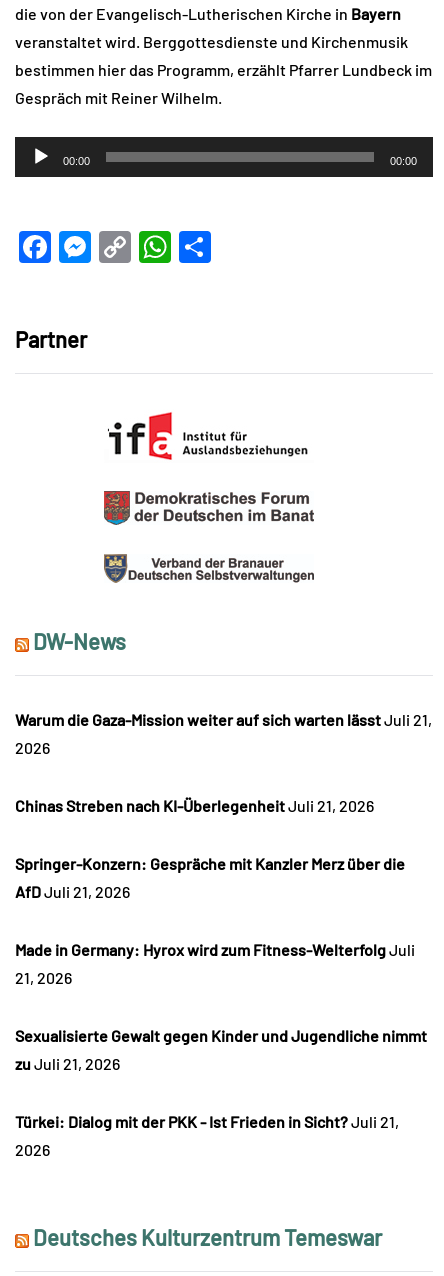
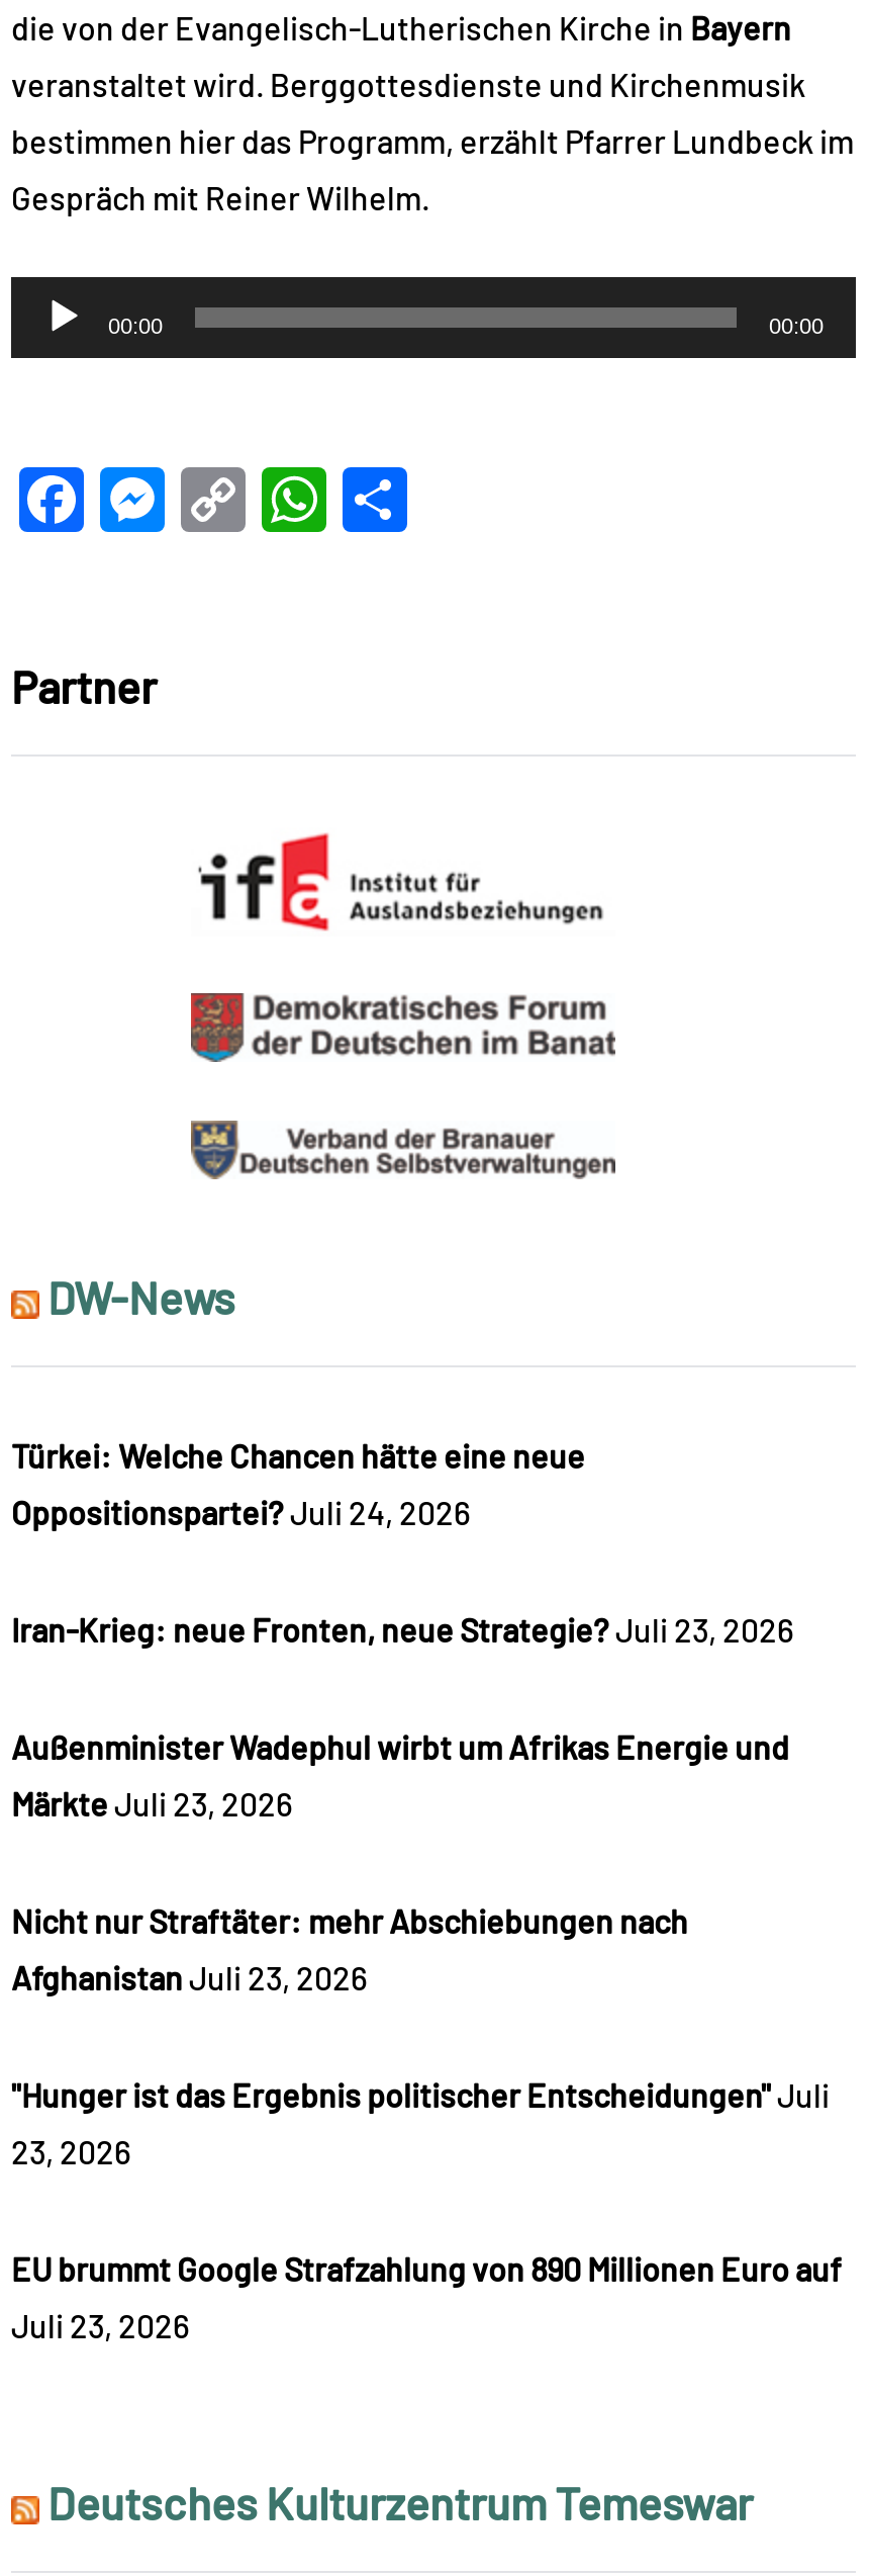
- Warum die Gaza-Mission weiter auf sich warten lässt Juli 21,
+ Türkei: Welche Chancen hätte eine neue

- 2026
+ Oppositionspartei? Juli 24, 2026

- Chinas Streben nach KI-Überlegenheit Juli 21, 2026
+ Iran-Krieg: neue Fronten, neue Strategie? Juli 23, 2026

- Springer-Konzern: Gespräche mit Kanzler Merz über die
+ Außenminister Wadephul wirbt um Afrikas Energie und

- AfD Juli 21, 2026
+ Märkte Juli 23, 2026

- Made in Germany: Hyrox wird zum Fitness-Welterfolg Juli
+ Nicht nur Straftäter: mehr Abschiebungen nach

- 21, 2026
+ Afghanistan Juli 23, 2026

- Sexualisierte Gewalt gegen Kinder und Jugendliche nimmt
+ "Hunger ist das Ergebnis politischer Entscheidungen" Juli

- zu Juli 21, 2026
+ 23, 2026

- Türkei: Dialog mit der PKK - Ist Frieden in Sicht? Juli 21,
+ EU brummt Google Strafzahlung von 890 Millionen Euro auf

- 2026
+ Juli 23, 2026
